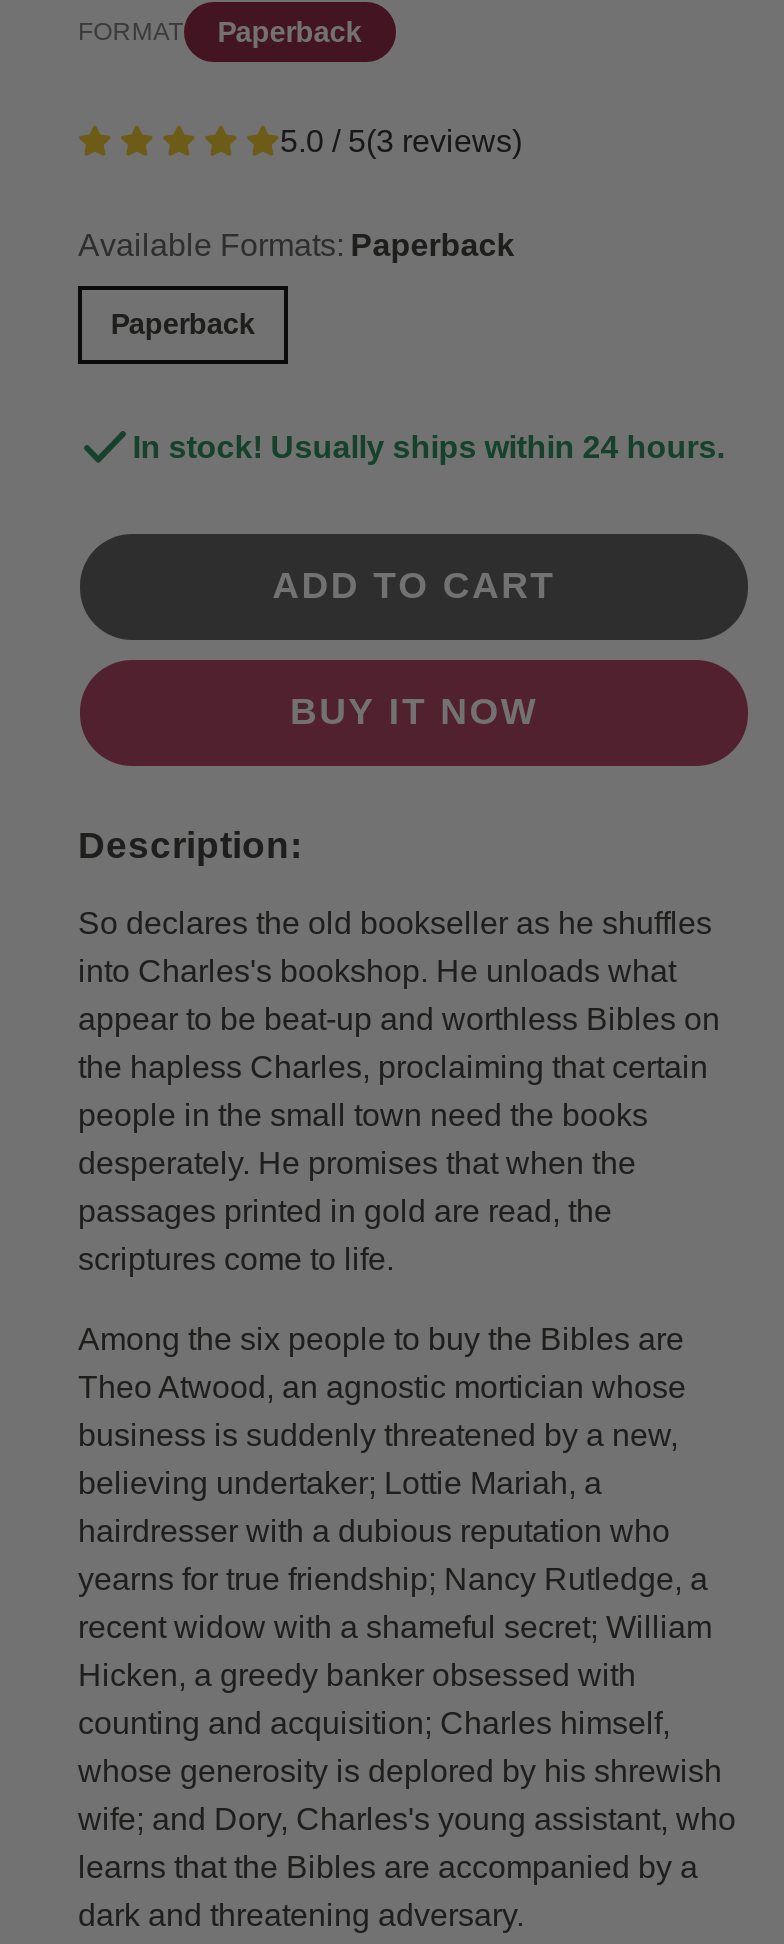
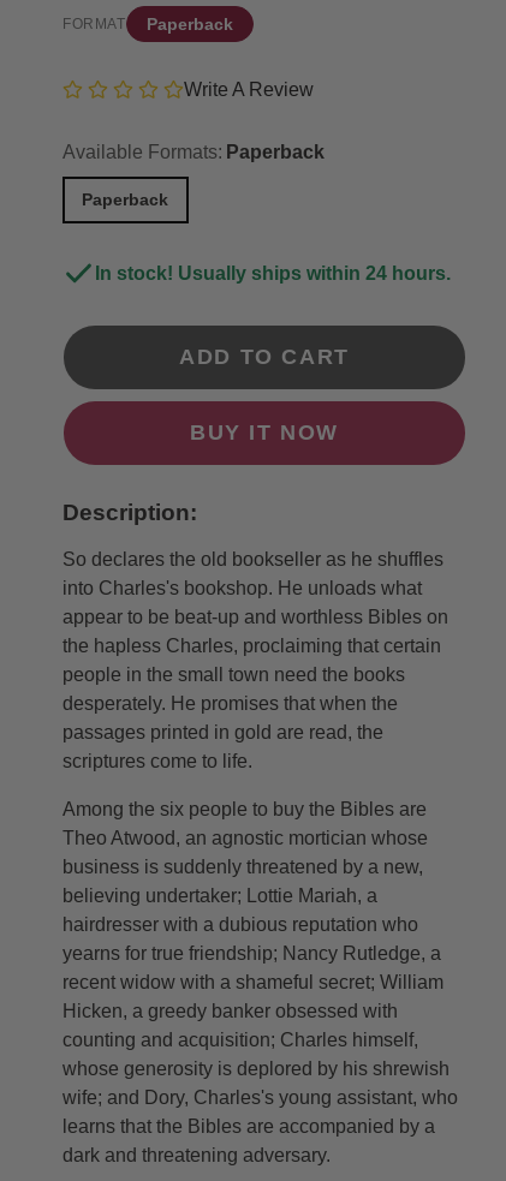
- 5.0 / 5(3 reviews)
+ Write A Review
